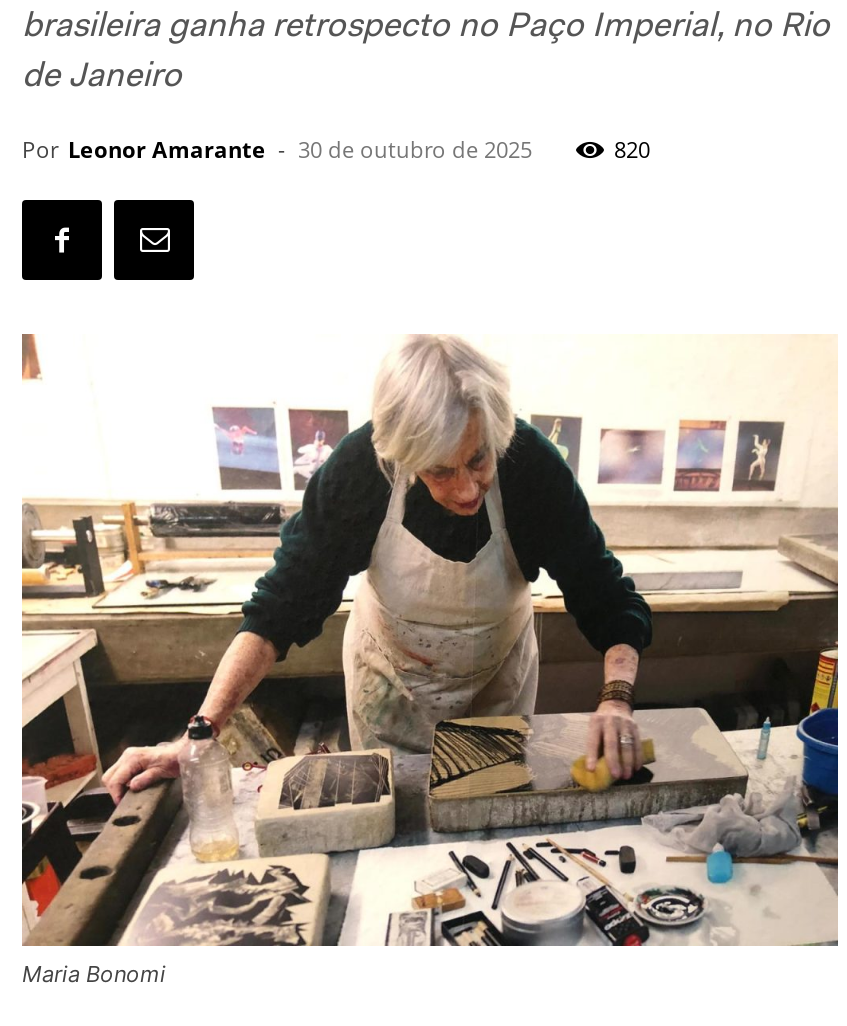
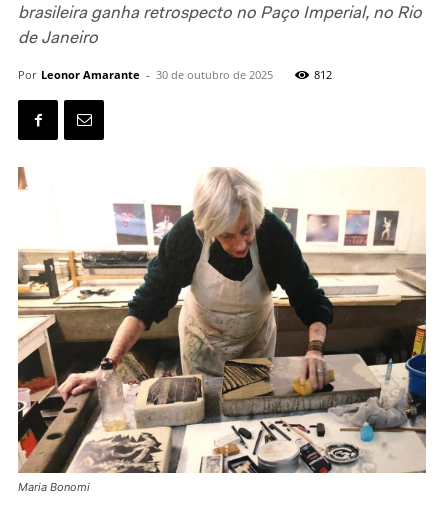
- 820
+ 812
